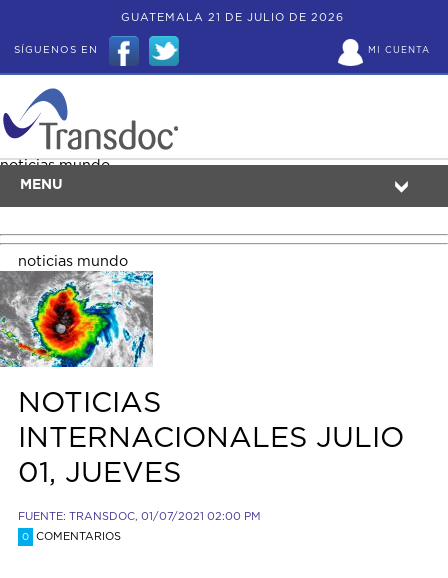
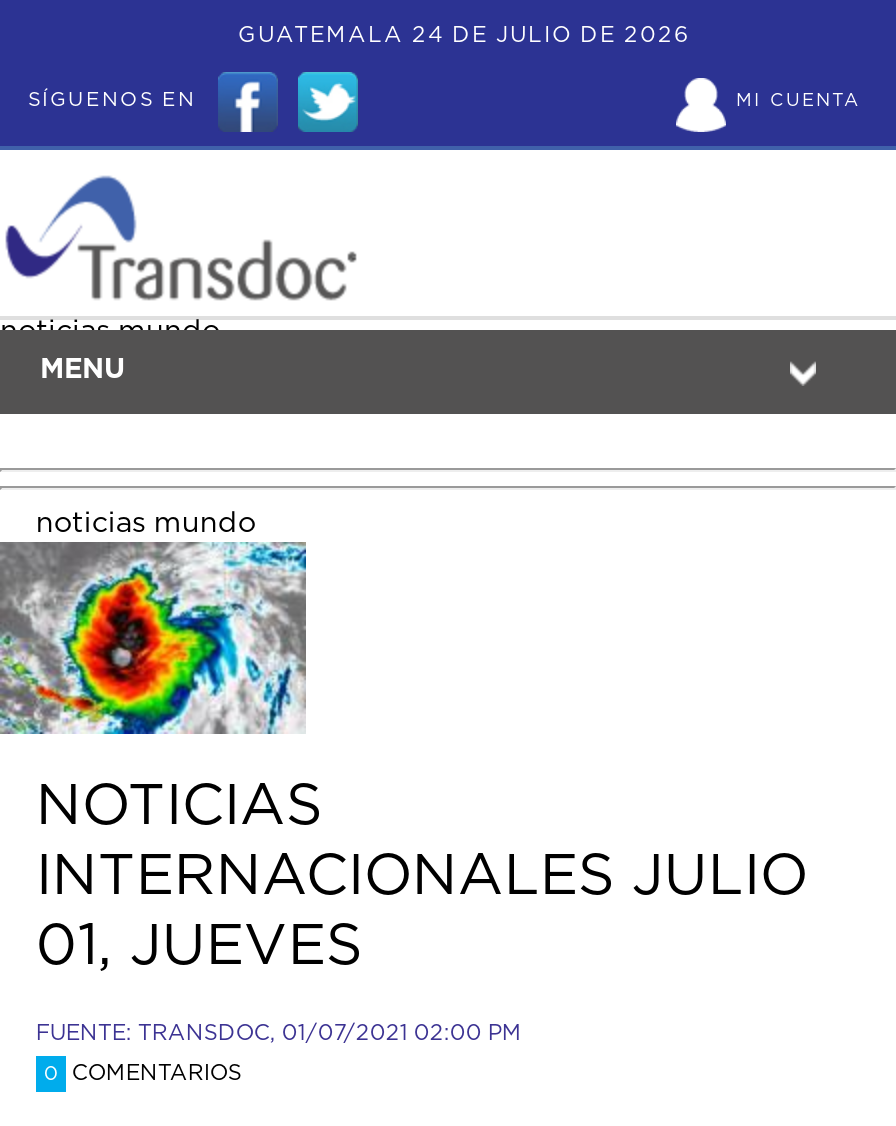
- GUATEMALA 21 DE JULIO DE 2026
+ GUATEMALA 24 DE JULIO DE 2026
